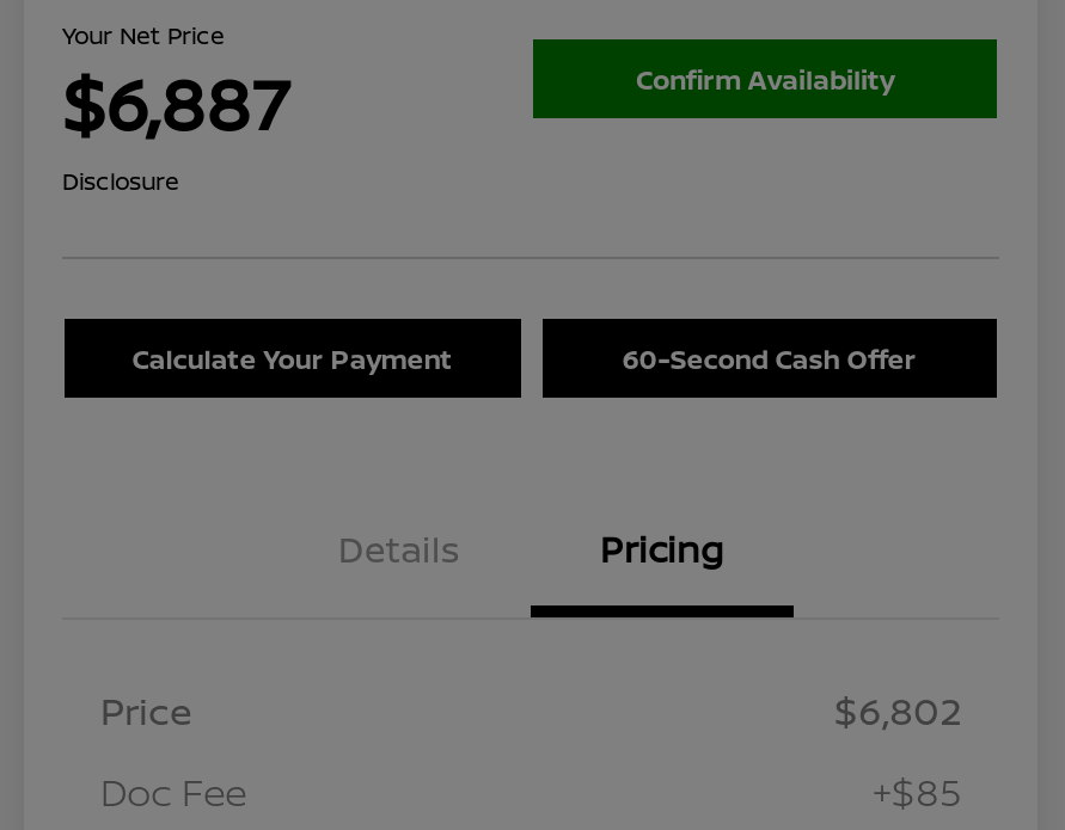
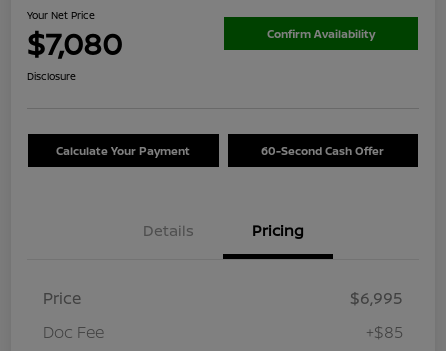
- $6,887
+ $7,080

- $6,802
+ $6,995
